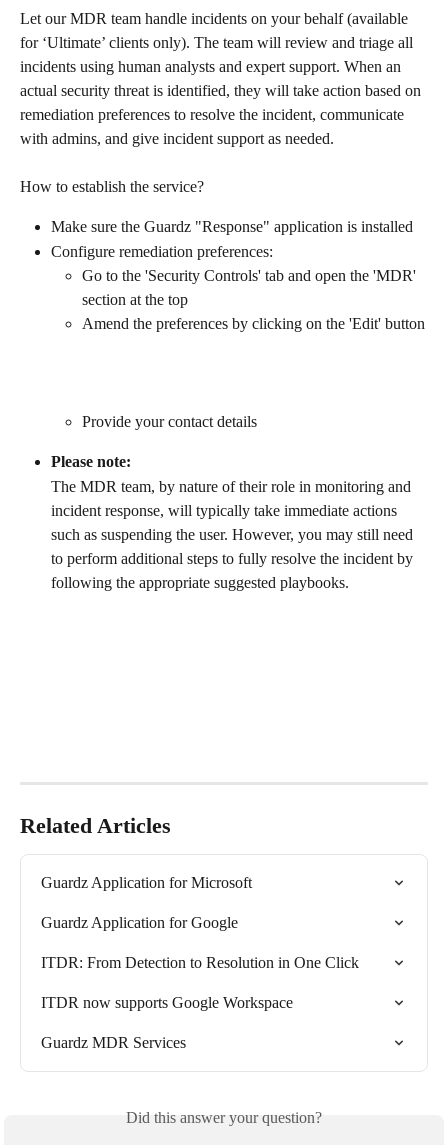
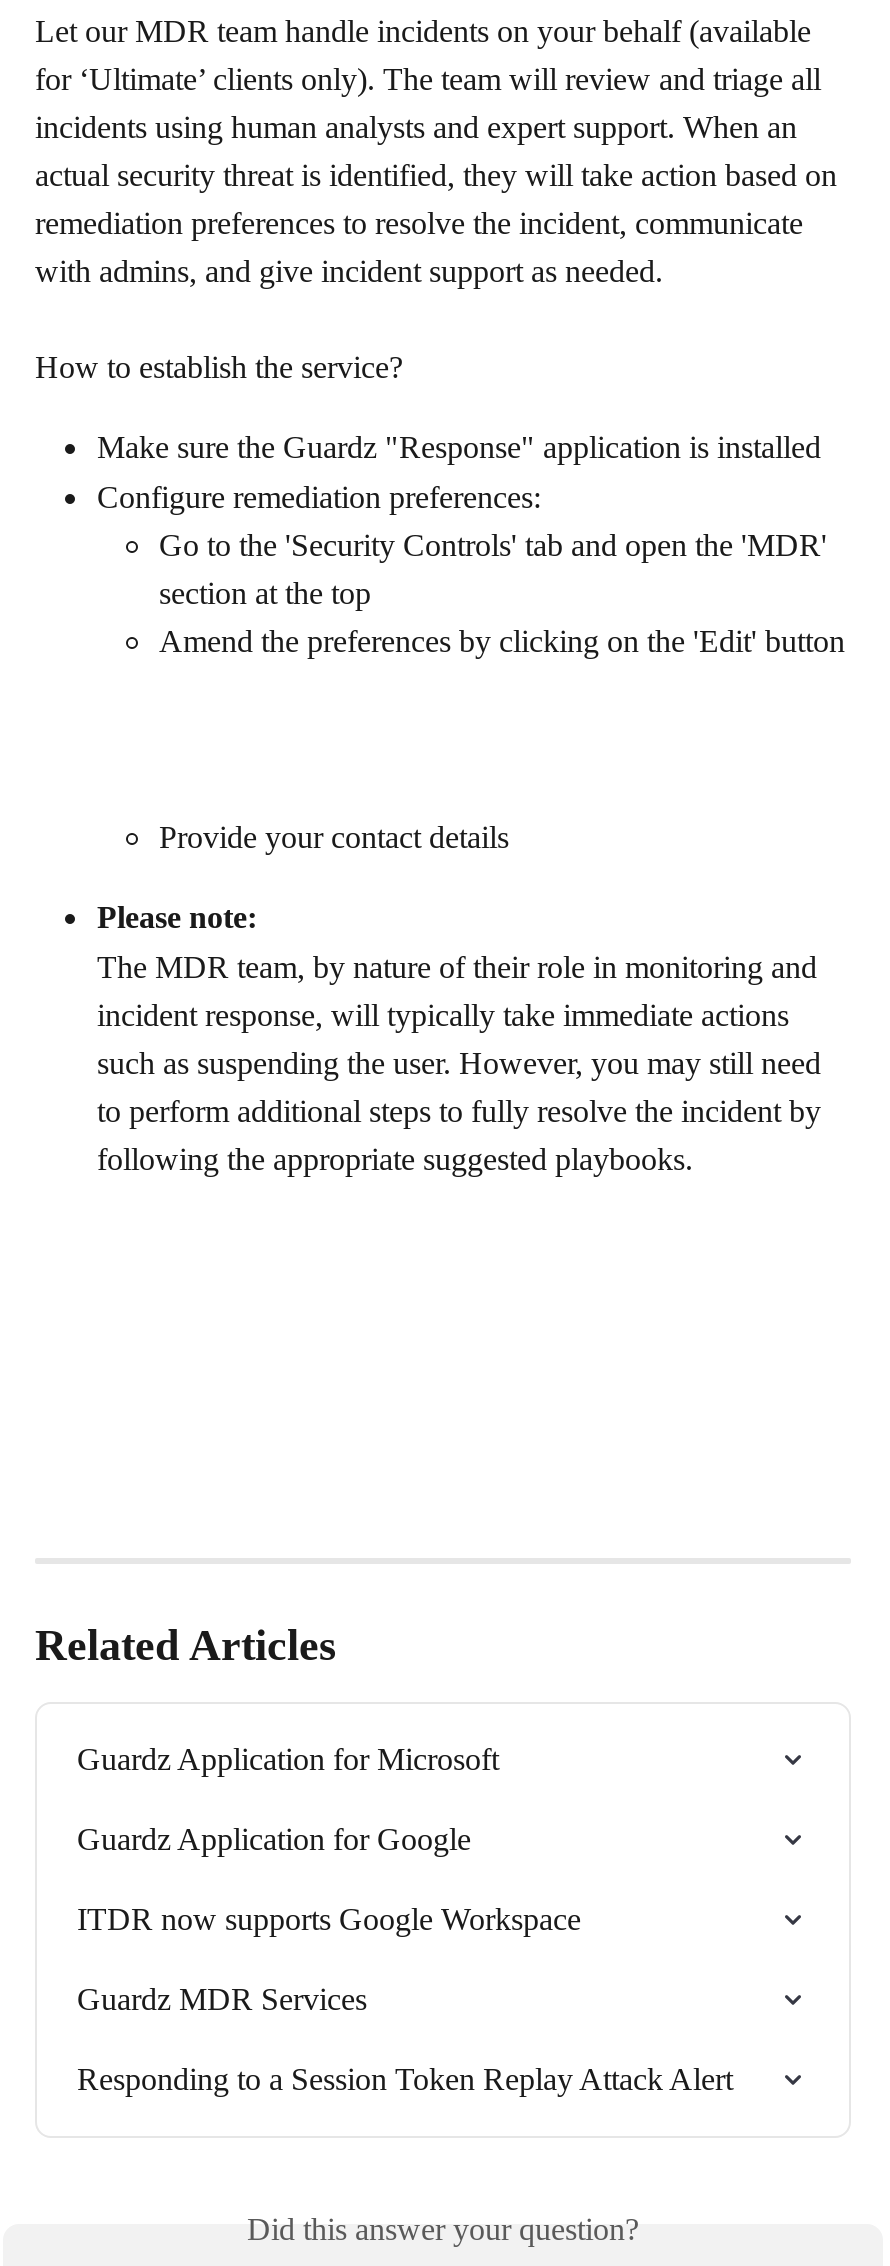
- ITDR: From Detection to Resolution in One Click

moved up: ITDR now supports Google Workspace | Guardz MDR Services

+ Responding to a Session Token Replay Attack Alert
